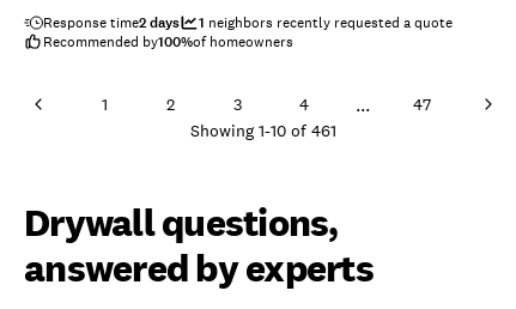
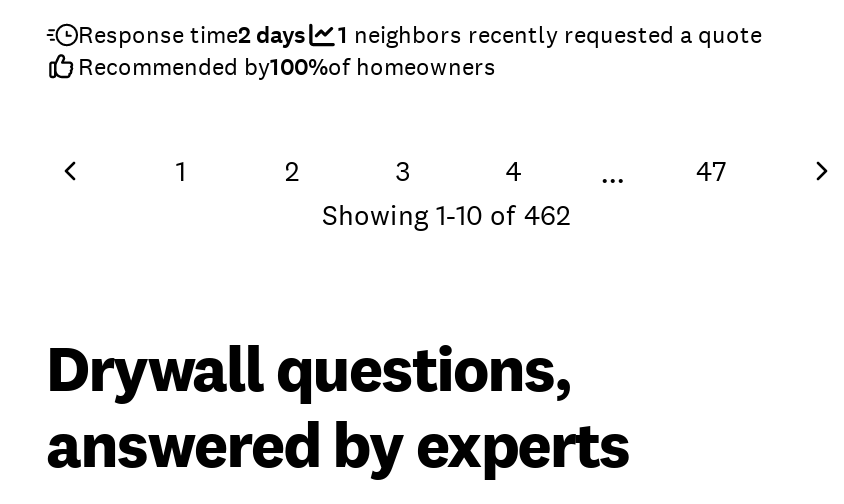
- Showing 1-10 of 461
+ Showing 1-10 of 462
